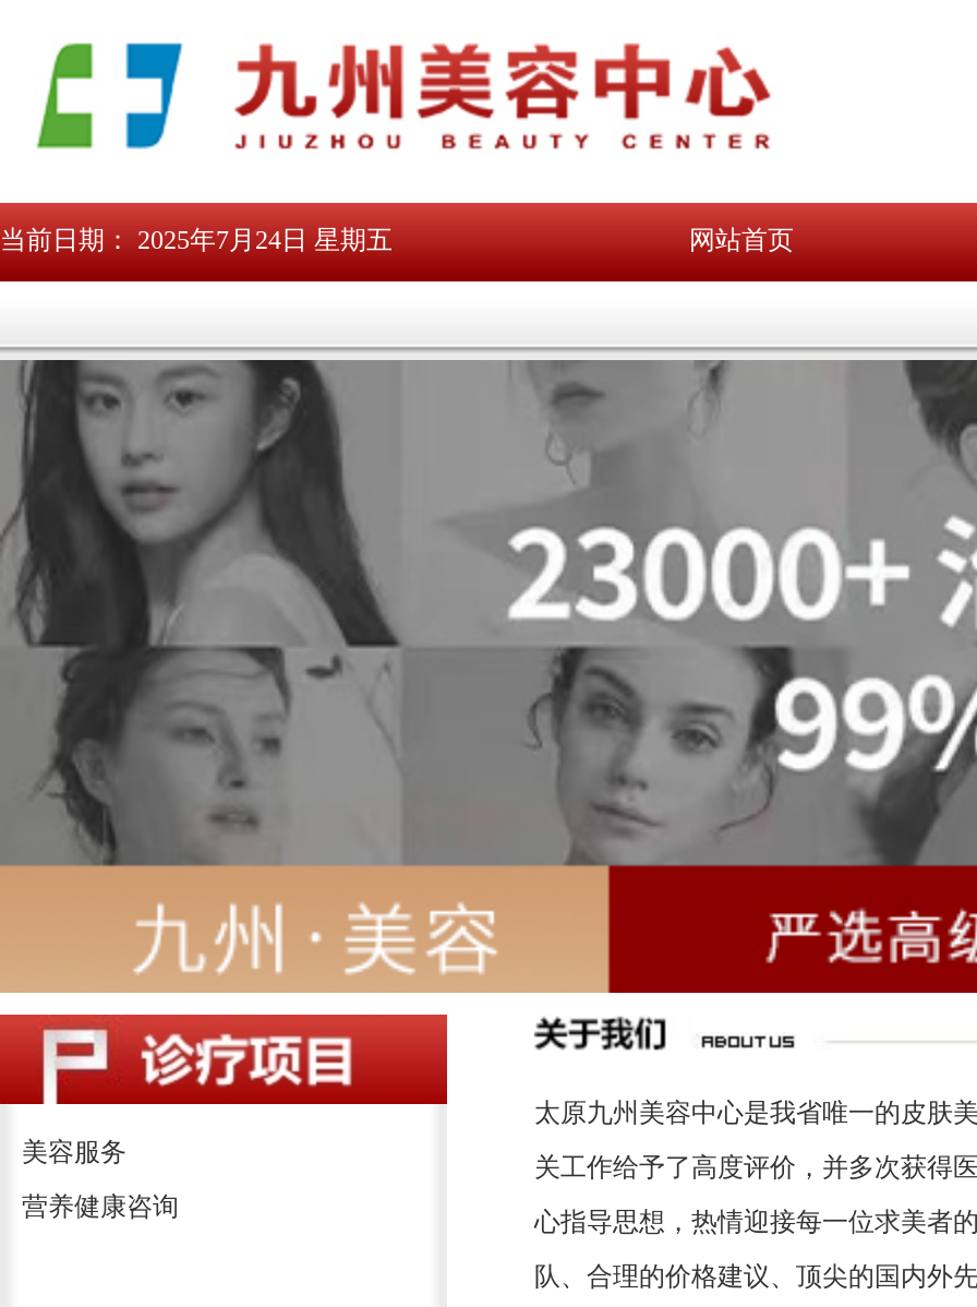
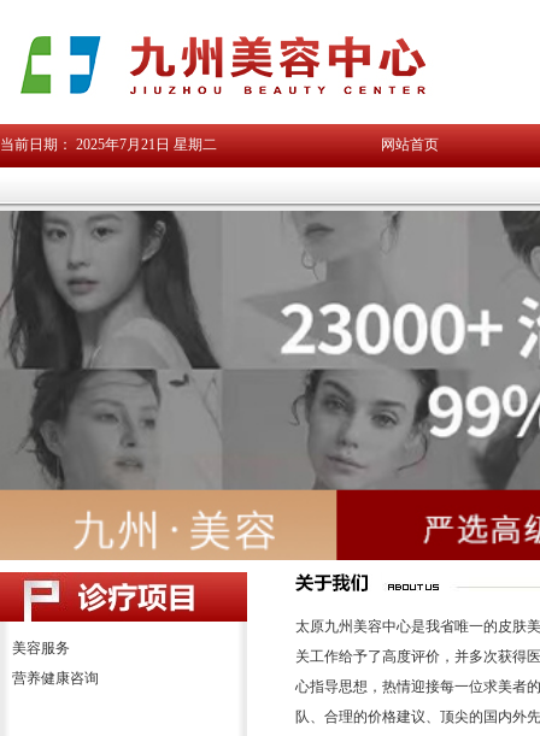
- 当前日期：2025年7月24日 星期五
+ 当前日期：2025年7月21日 星期二
